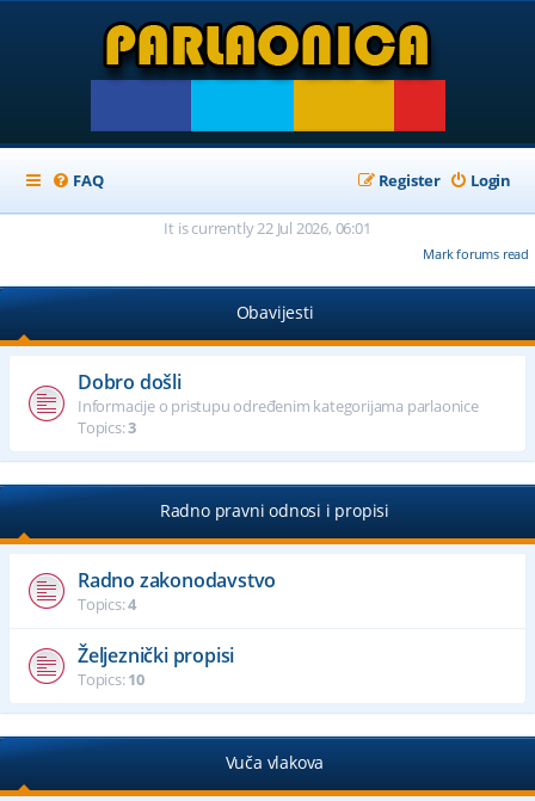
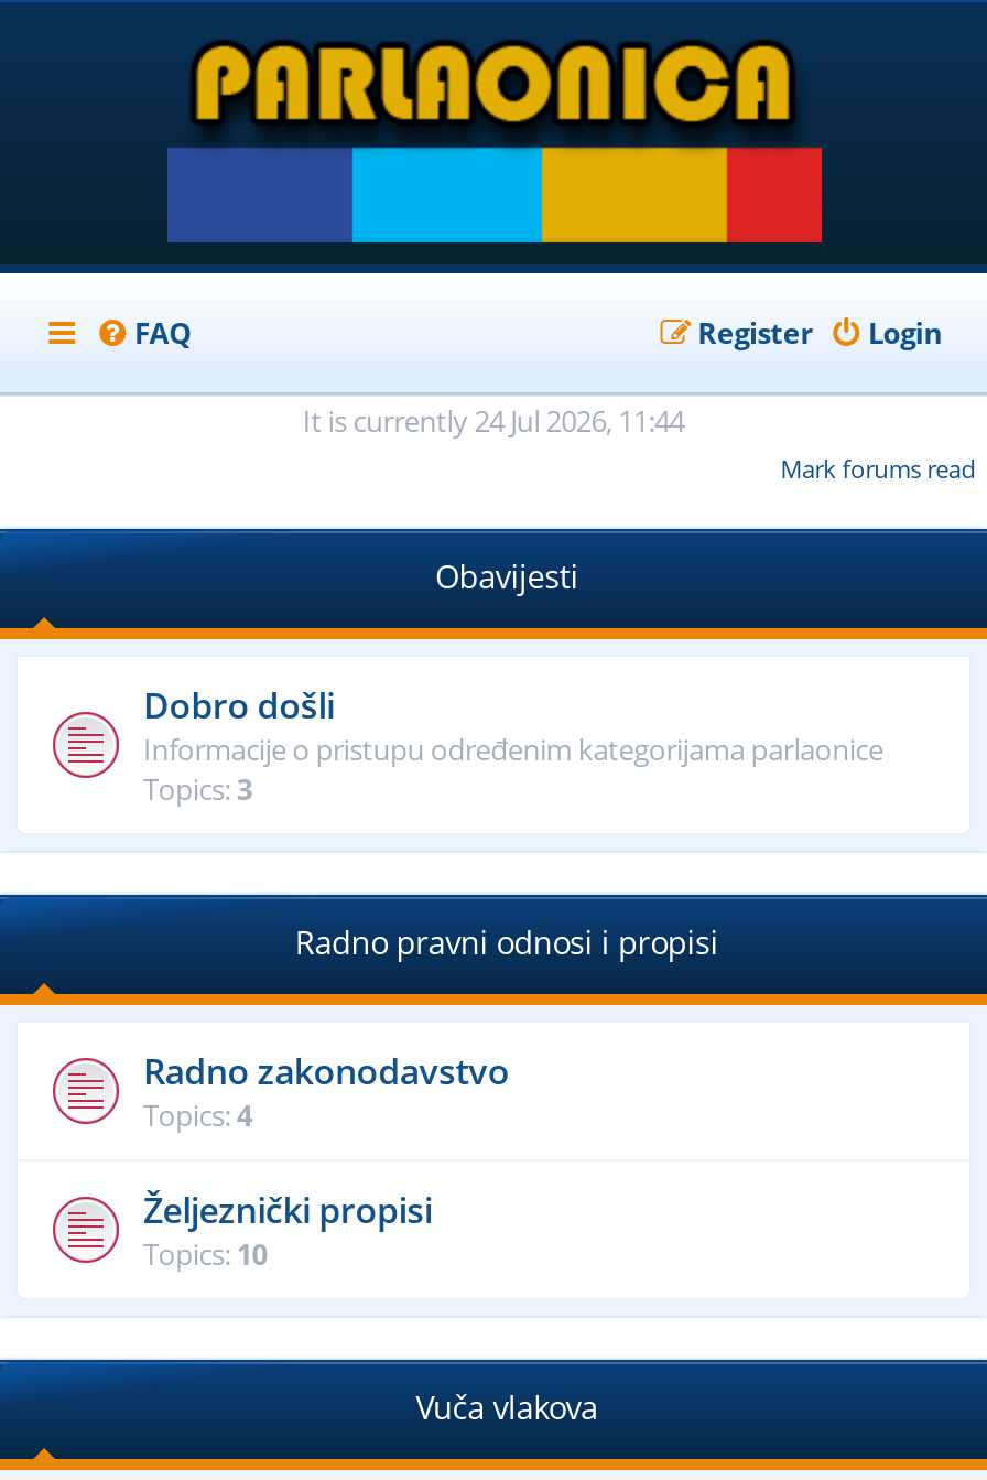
- It is currently 22 Jul 2026, 06:01
+ It is currently 24 Jul 2026, 11:44
